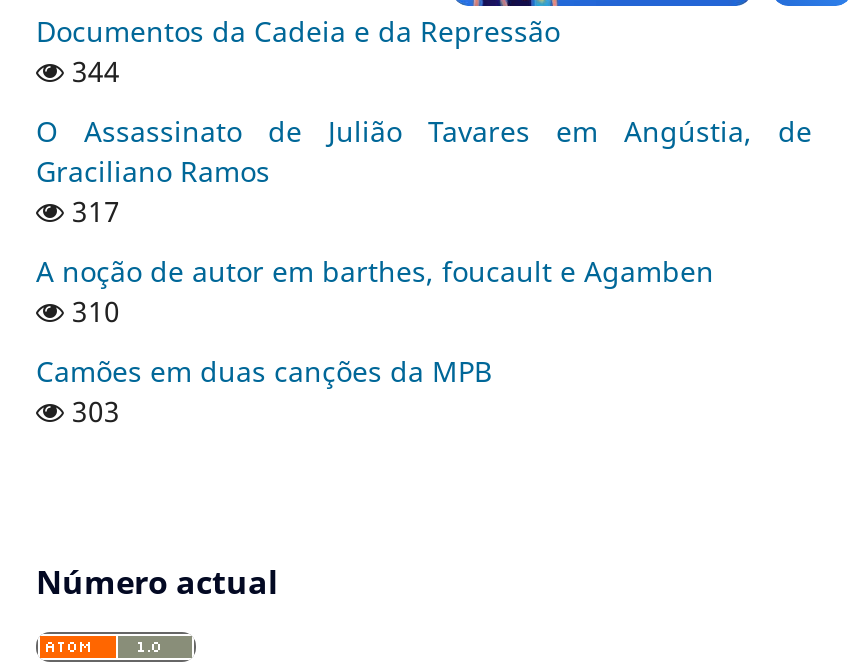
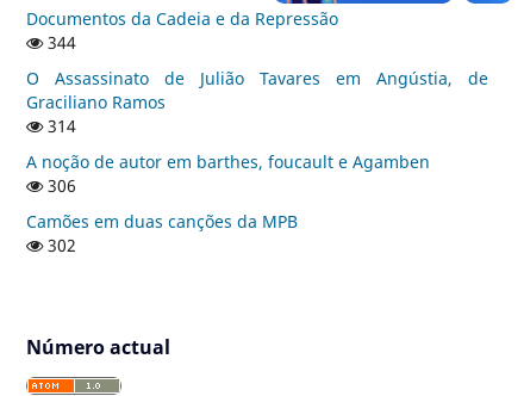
- 317
+ 314

- 310
+ 306

- 303
+ 302
